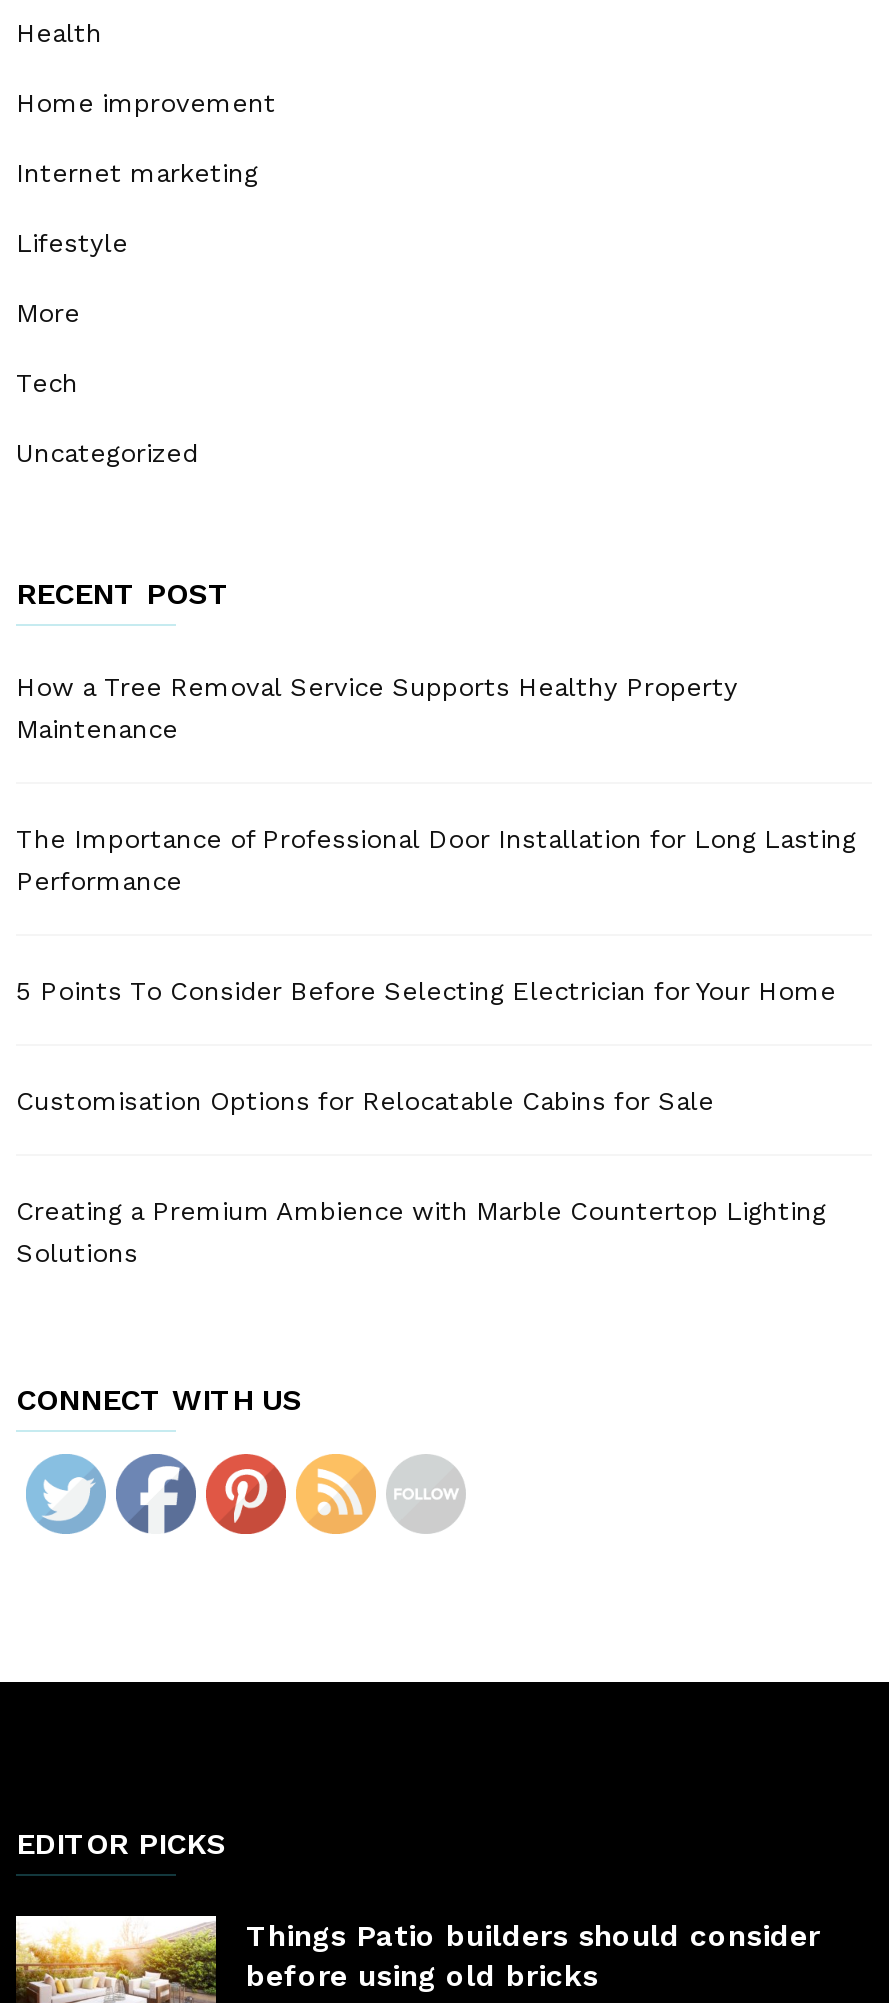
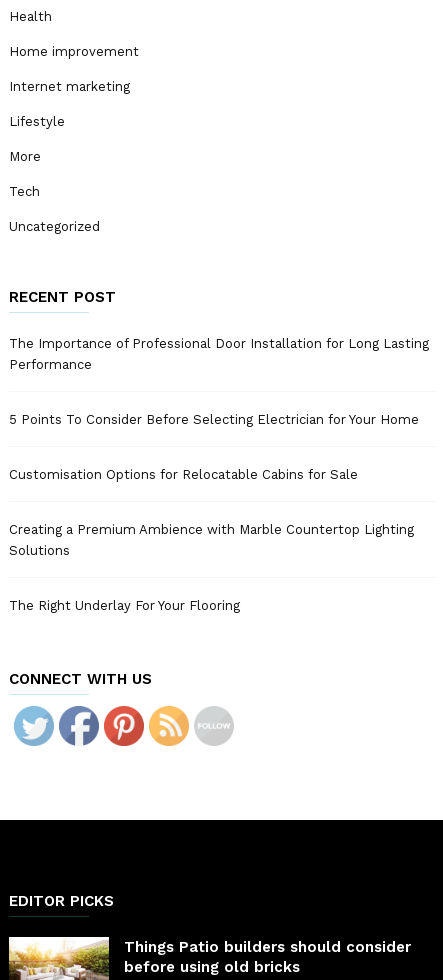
- How a Tree Removal Service Supports Healthy Property
- Maintenance

moved up: The Importance of Professional Door Installation for Long Lasting | Performance | 5 Points To Consider Before Selecting Electrician for Your Home | Customisation Options for Relocatable Cabins for Sale | Creating a Premium Ambience with Marble Countertop Lighting | Solutions

+ The Right Underlay For Your Flooring
